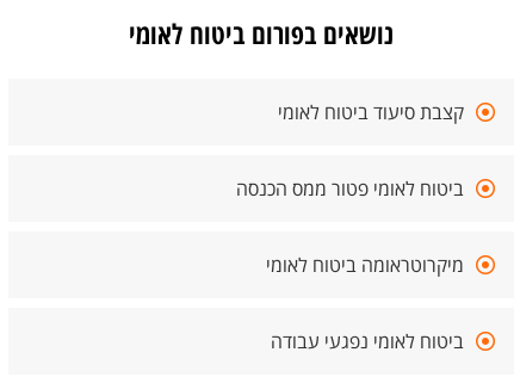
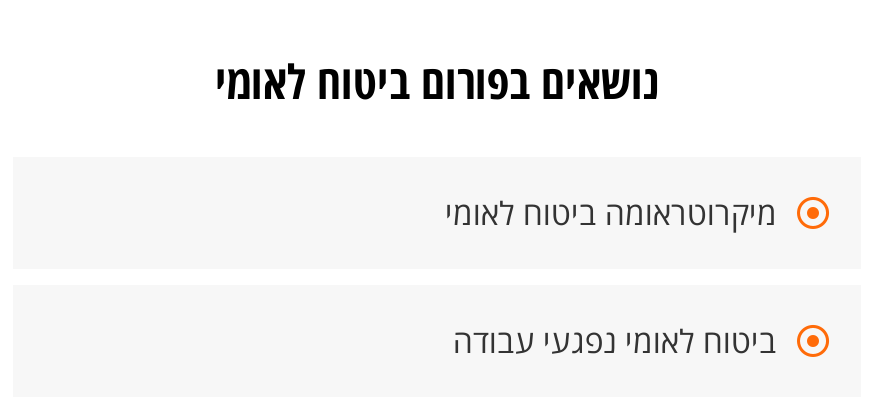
- קצבת סיעוד ביטוח לאומי
- ביטוח לאומי פטור ממס הכנסה
